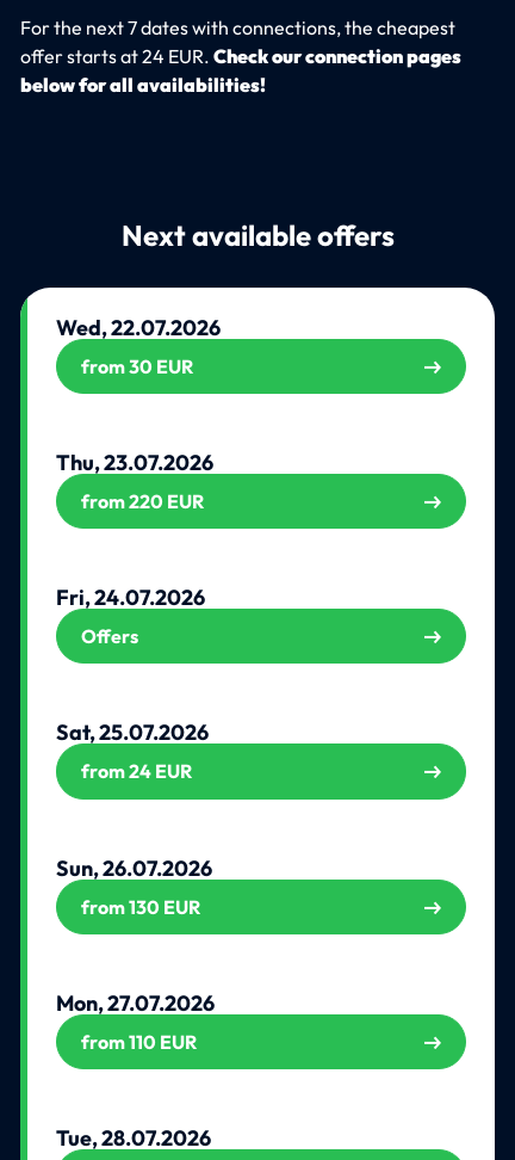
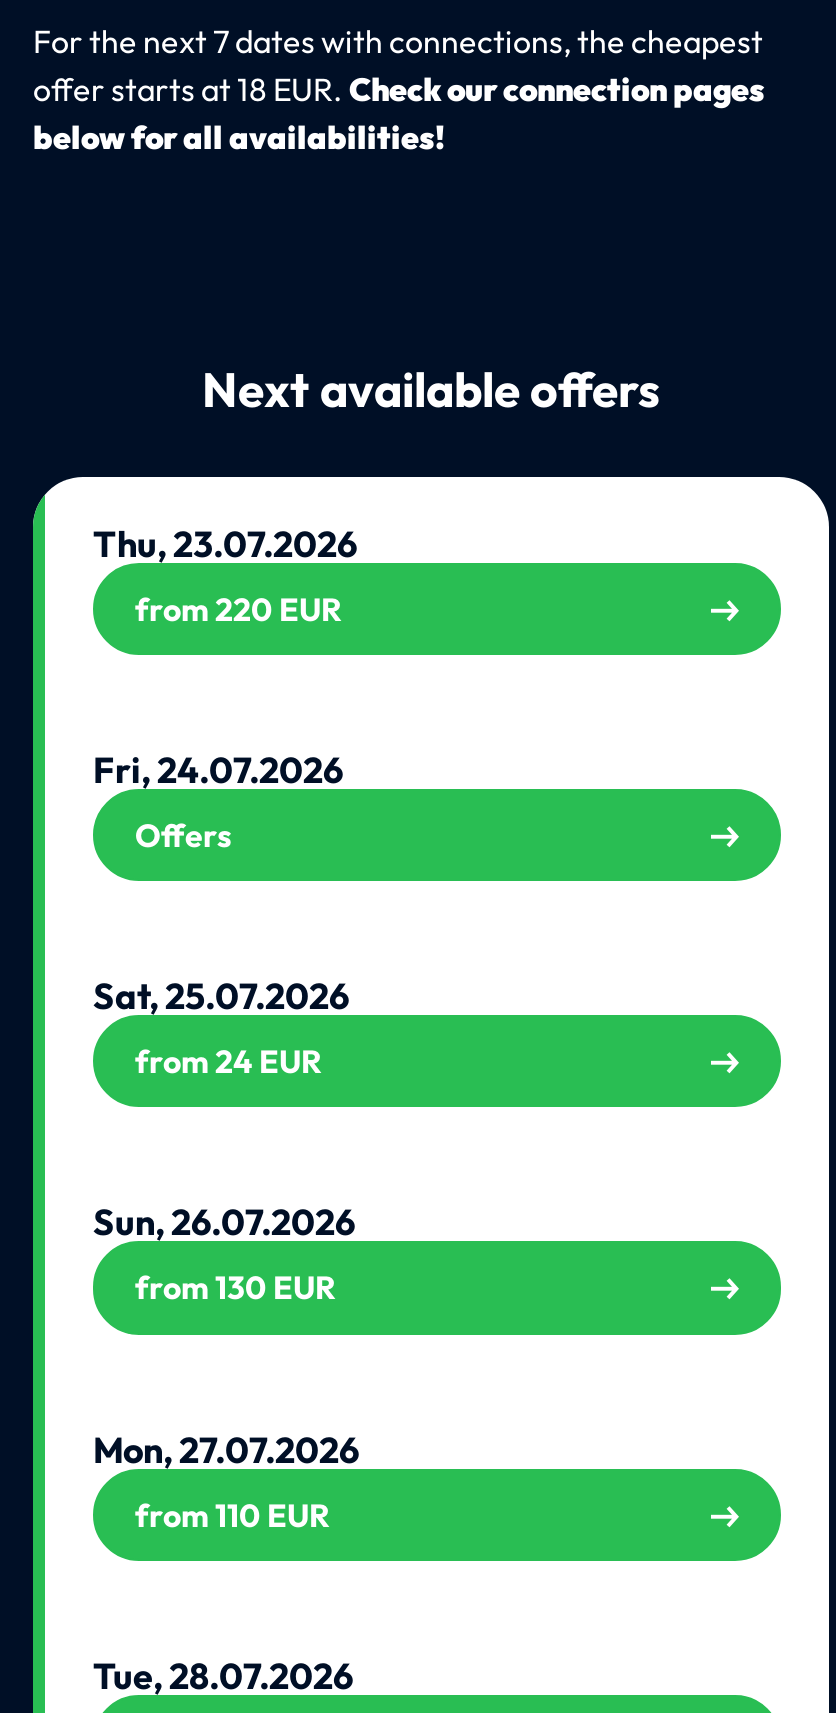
- offer starts at 24 EUR. Check our connection pages
+ offer starts at 18 EUR. Check our connection pages

- Wed, 22.07.2026
- from 30 EUR
